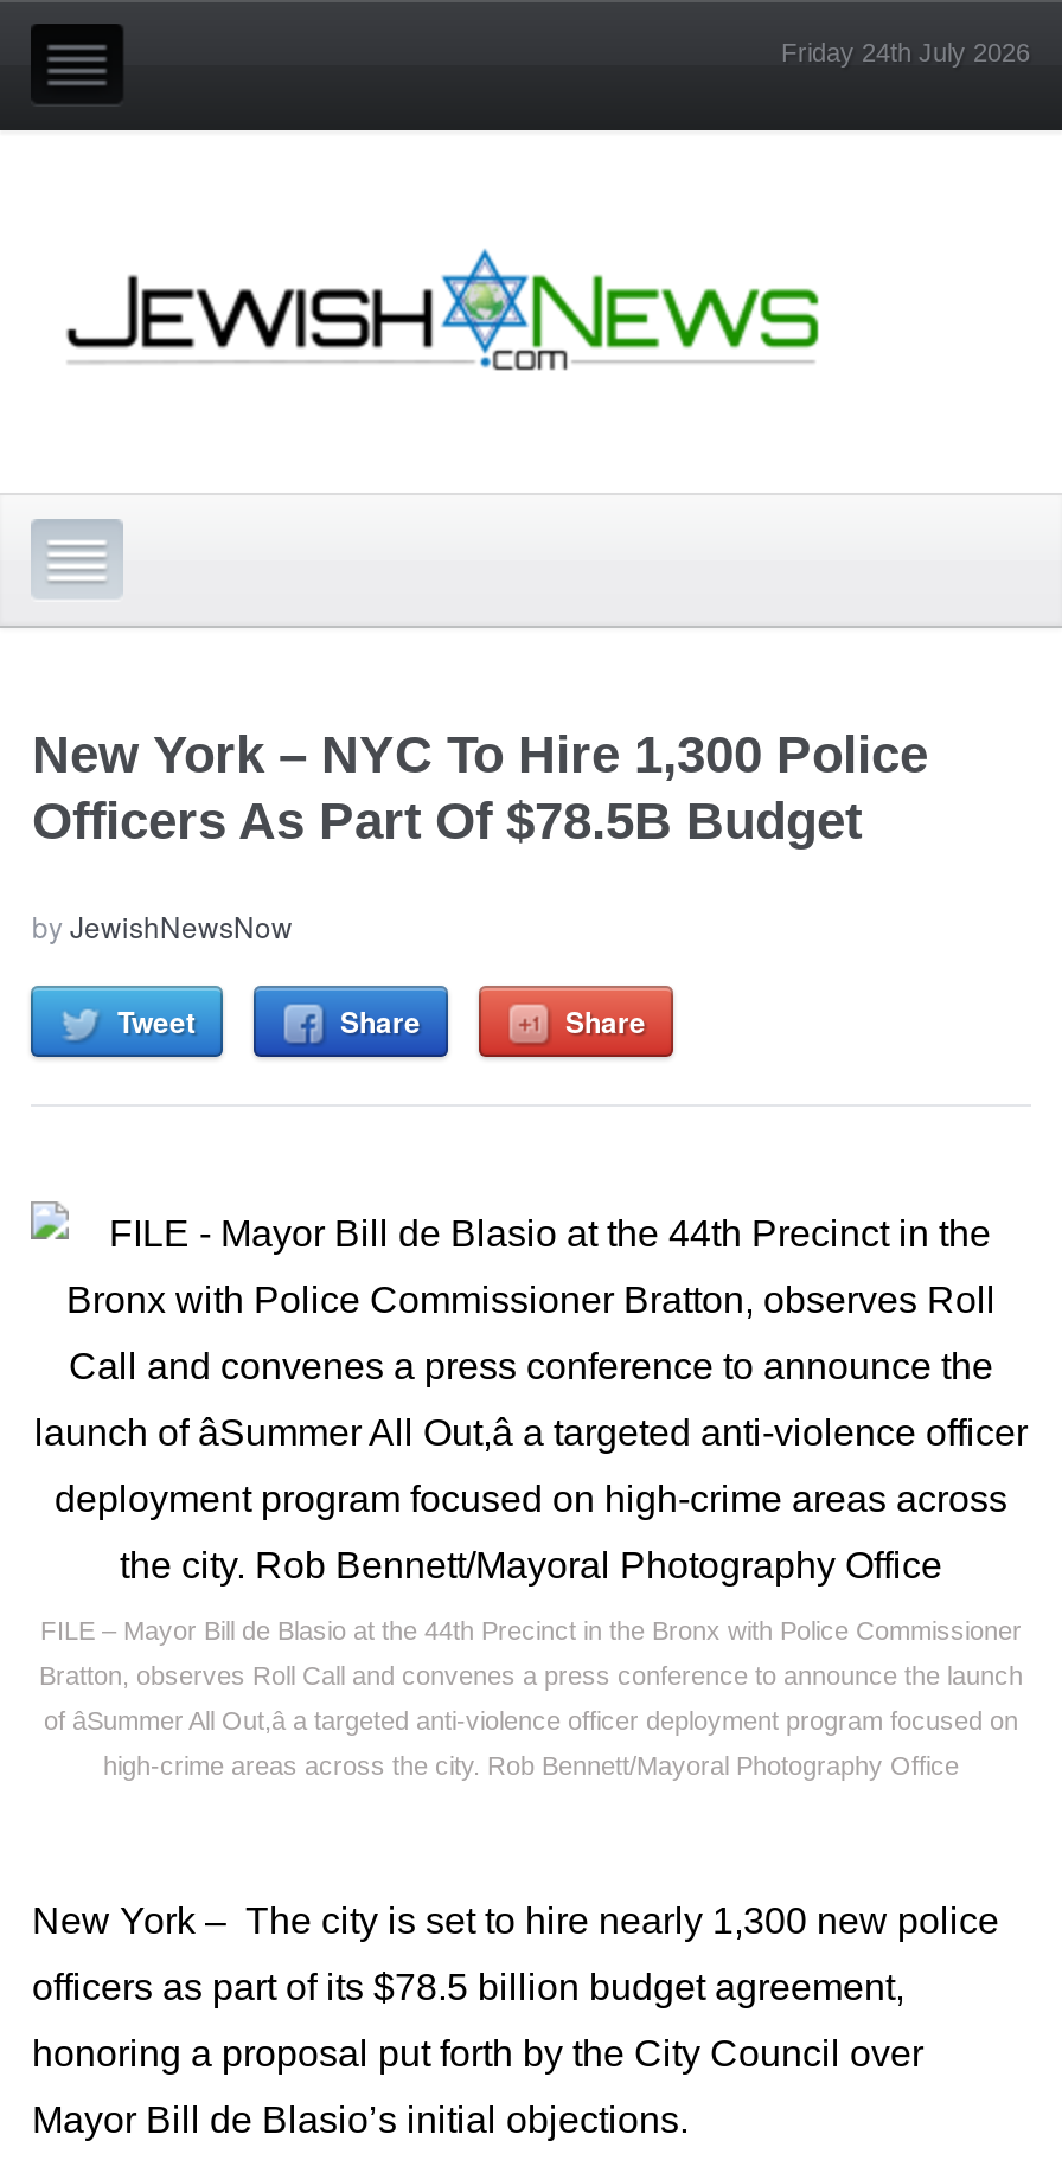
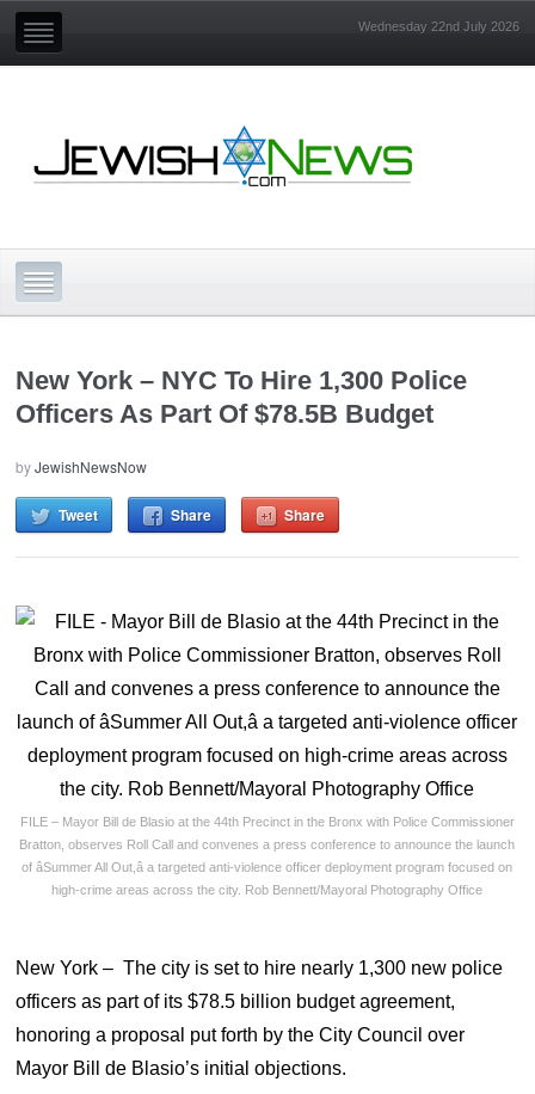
- Friday 24th July 2026
+ Wednesday 22nd July 2026
